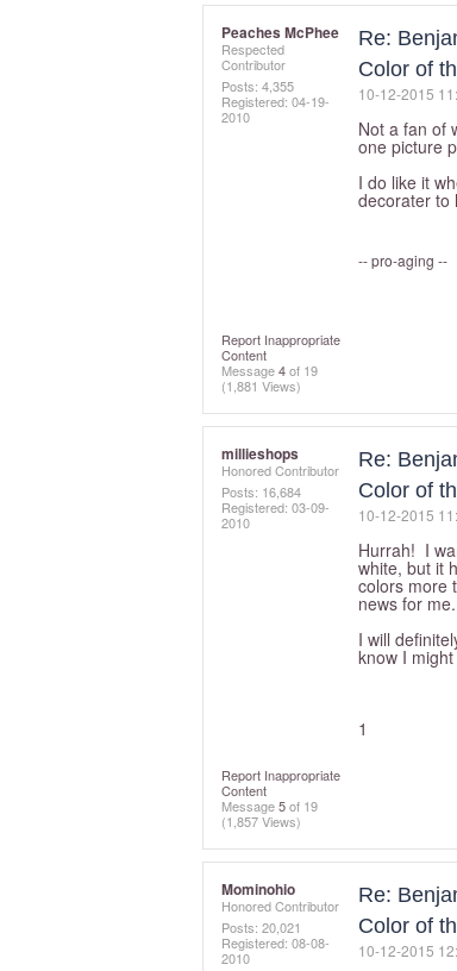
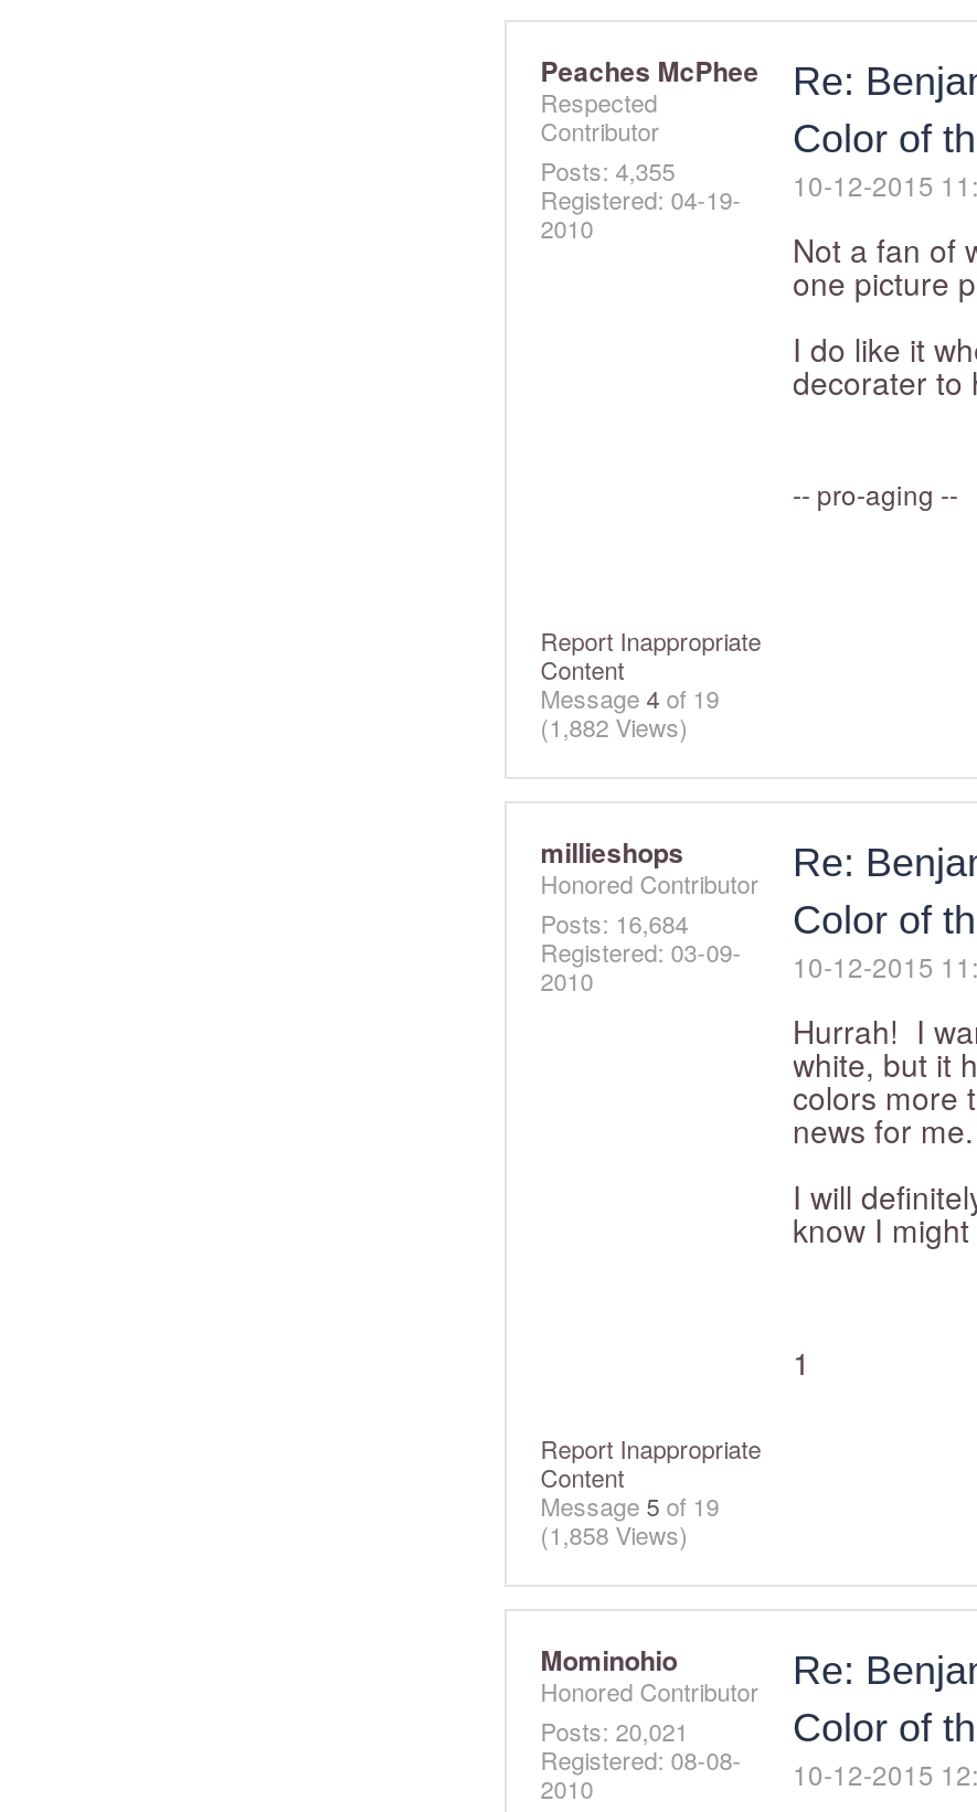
- (1,881 Views)
+ (1,882 Views)

- (1,857 Views)
+ (1,858 Views)
